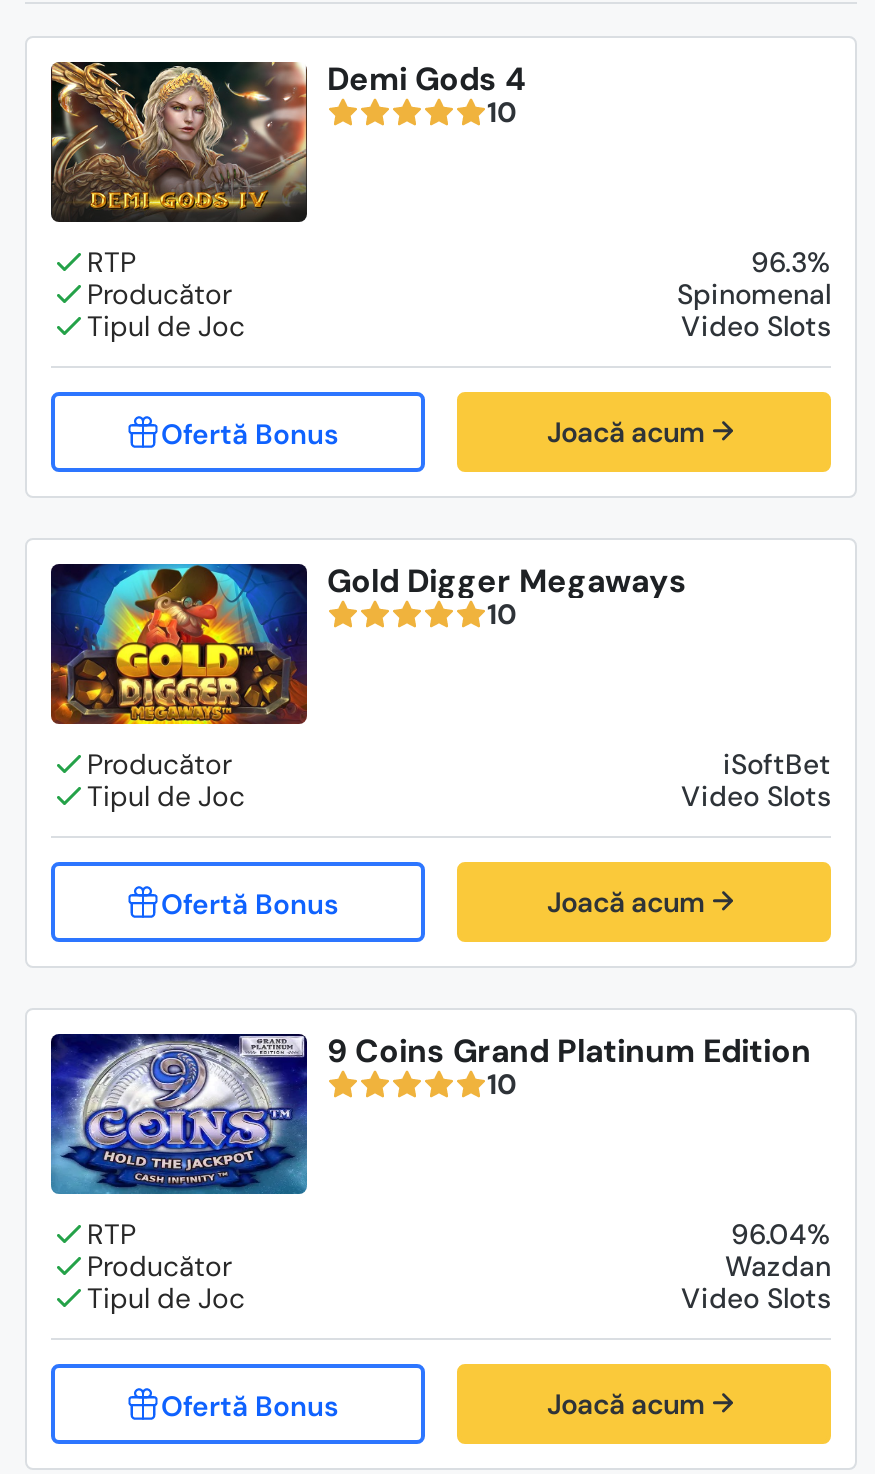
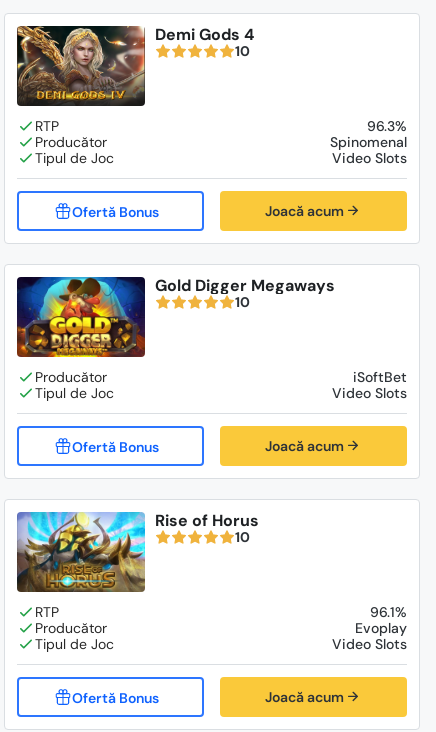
- [image]
- 9 Coins Grand Platinum Edition
+ [image]
+ Rise of Horus

- 96.04%
- Wazdan
+ 96.1%
+ Evoplay
